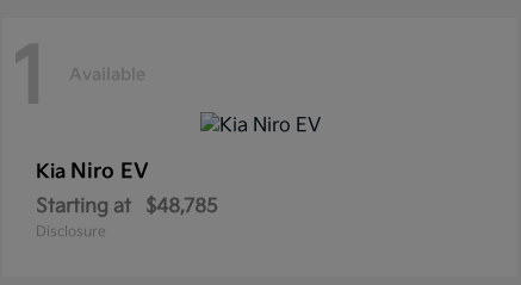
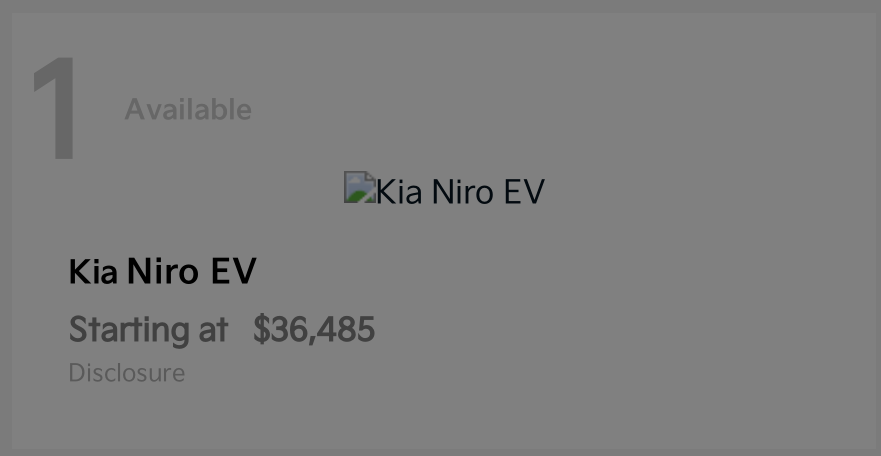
- Starting at $48,785
+ Starting at $36,485
